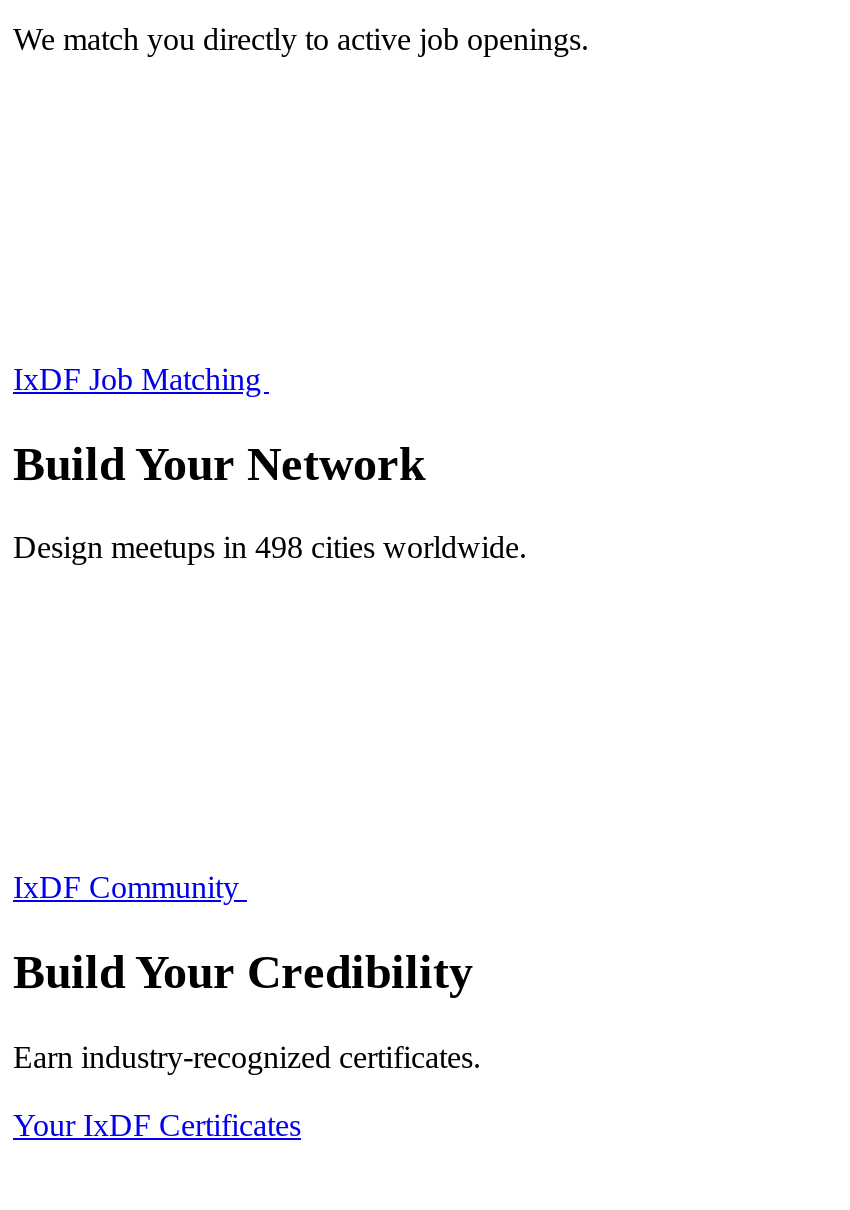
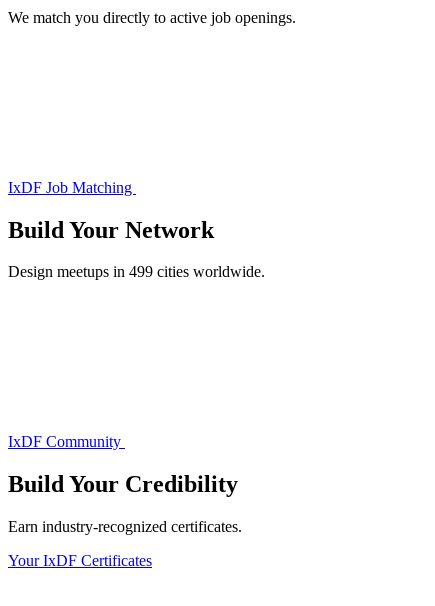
- Design meetups in 498 cities worldwide.
+ Design meetups in 499 cities worldwide.
